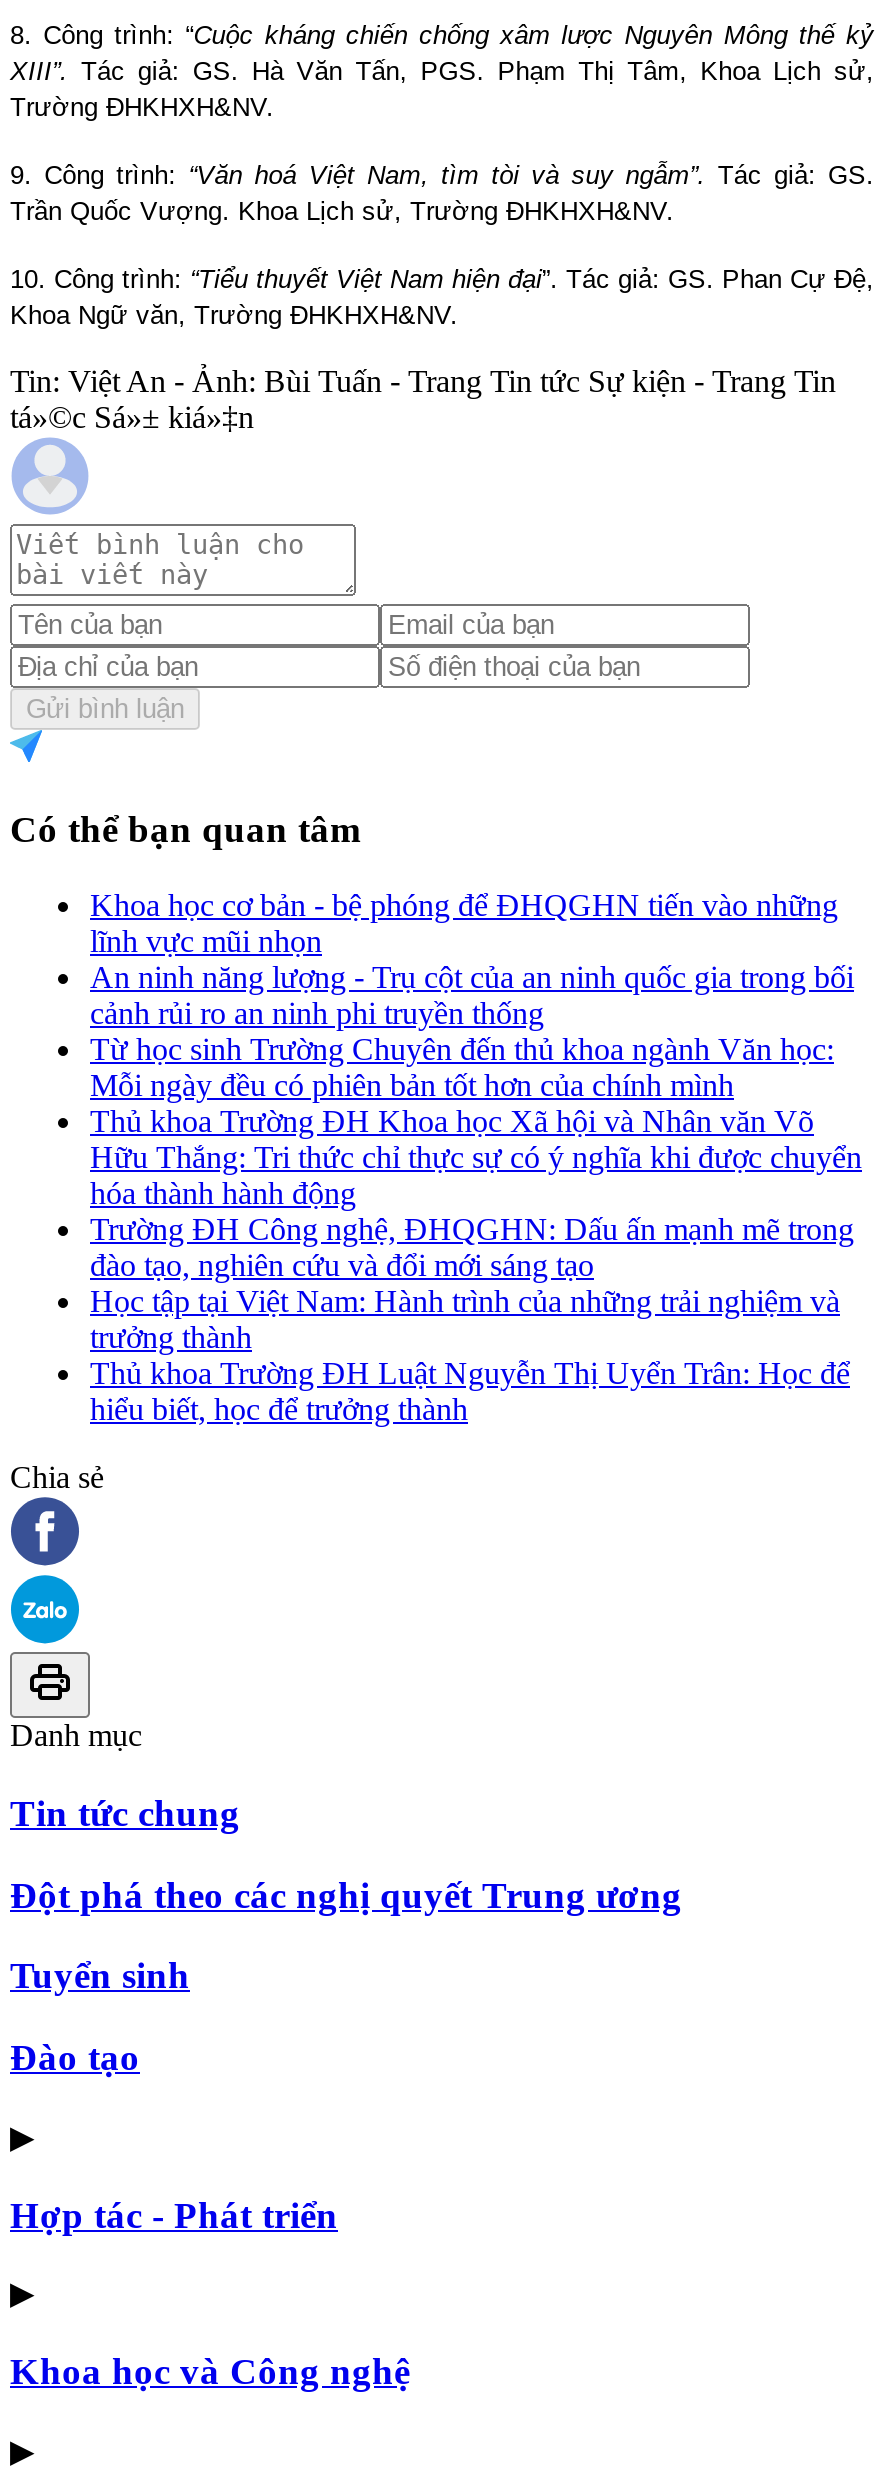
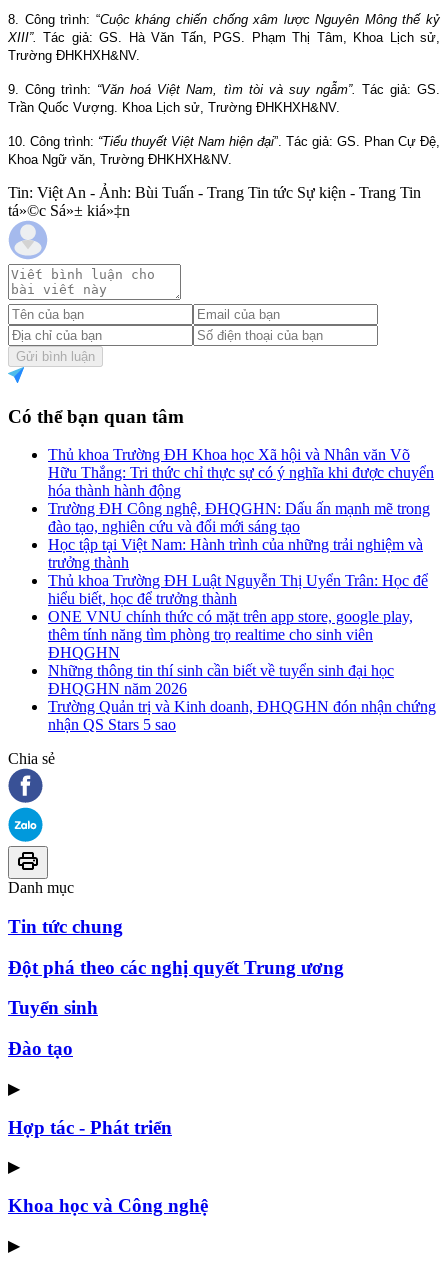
- Khoa học cơ bản - bệ phóng để ĐHQGHN tiến vào những
- lĩnh vực mũi nhọn
- An ninh năng lượng - Trụ cột của an ninh quốc gia trong bối
- cảnh rủi ro an ninh phi truyền thống
- Từ học sinh Trường Chuyên đến thủ khoa ngành Văn học:
- Mỗi ngày đều có phiên bản tốt hơn của chính mình

moved up: Thủ khoa Trường ĐH Khoa học Xã hội và Nhân văn Võ | Hữu Thắng: Tri thức chỉ thực sự có ý nghĩa khi được chuyển | hóa thành hành động | ... | Thủ khoa Trường ĐH Luật Nguyễn Thị Uyển Trân: Học để | hiểu biết, học để trưởng thành

+ ONE VNU chính thức có mặt trên app store, google play,
+ thêm tính năng tìm phòng trọ realtime cho sinh viên
+ ĐHQGHN
+ Những thông tin thí sinh cần biết về tuyển sinh đại học
+ ĐHQGHN năm 2026
+ Trường Quản trị và Kinh doanh, ĐHQGHN đón nhận chứng
+ nhận QS Stars 5 sao
